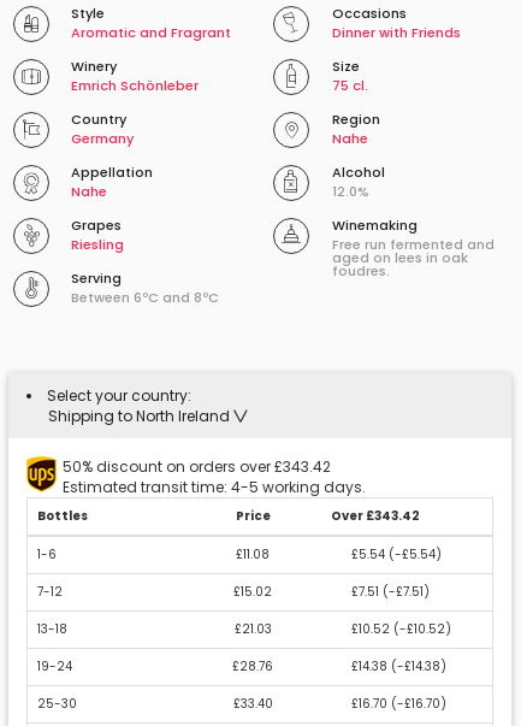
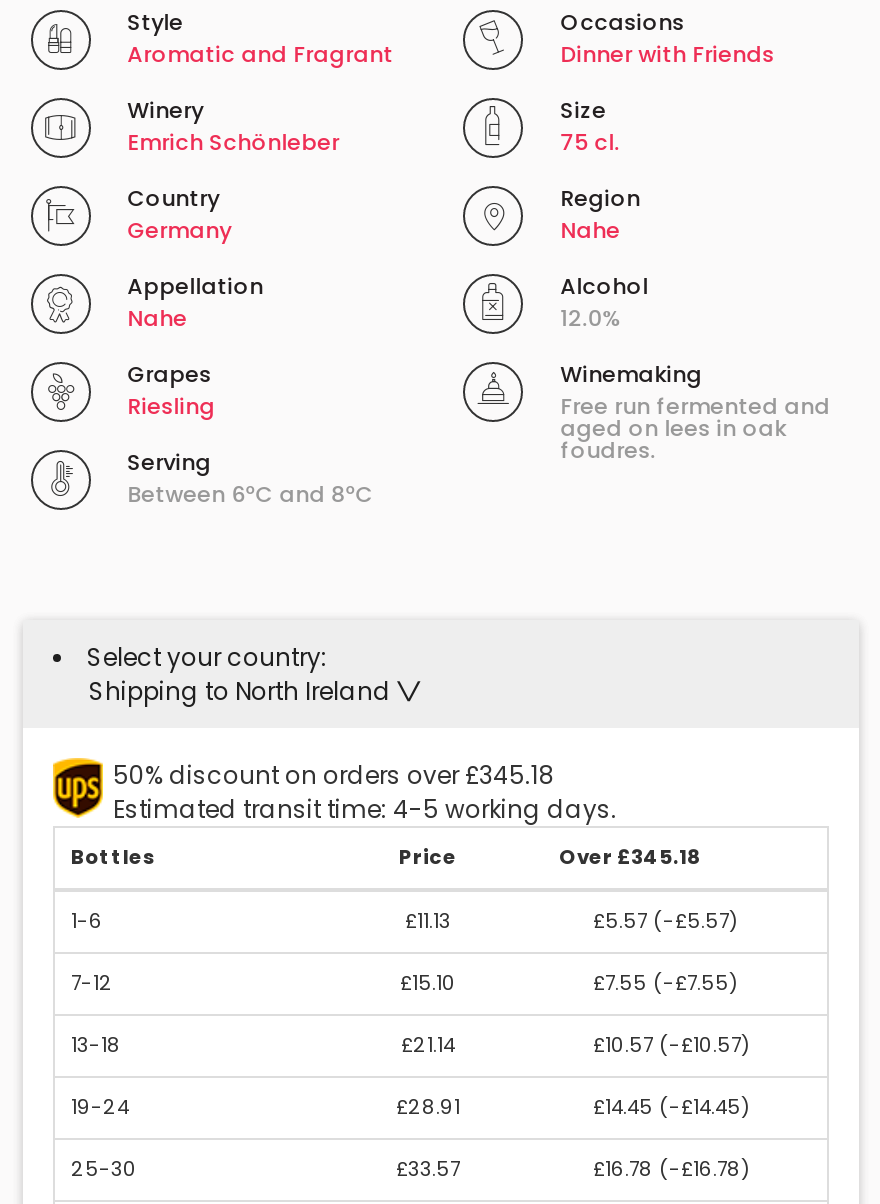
- 50% discount on orders over £343.42
+ 50% discount on orders over £345.18

- Over £343.42
+ Over £345.18

- £11.08
+ £11.13

- £5.54 (-£5.54)
+ £5.57 (-£5.57)

- £15.02
+ £15.10

- £7.51 (-£7.51)
+ £7.55 (-£7.55)

- £21.03
+ £21.14

- £10.52 (-£10.52)
+ £10.57 (-£10.57)

- £28.76
+ £28.91

- £14.38 (-£14.38)
+ £14.45 (-£14.45)

- £33.40
+ £33.57

- £16.70 (-£16.70)
+ £16.78 (-£16.78)
